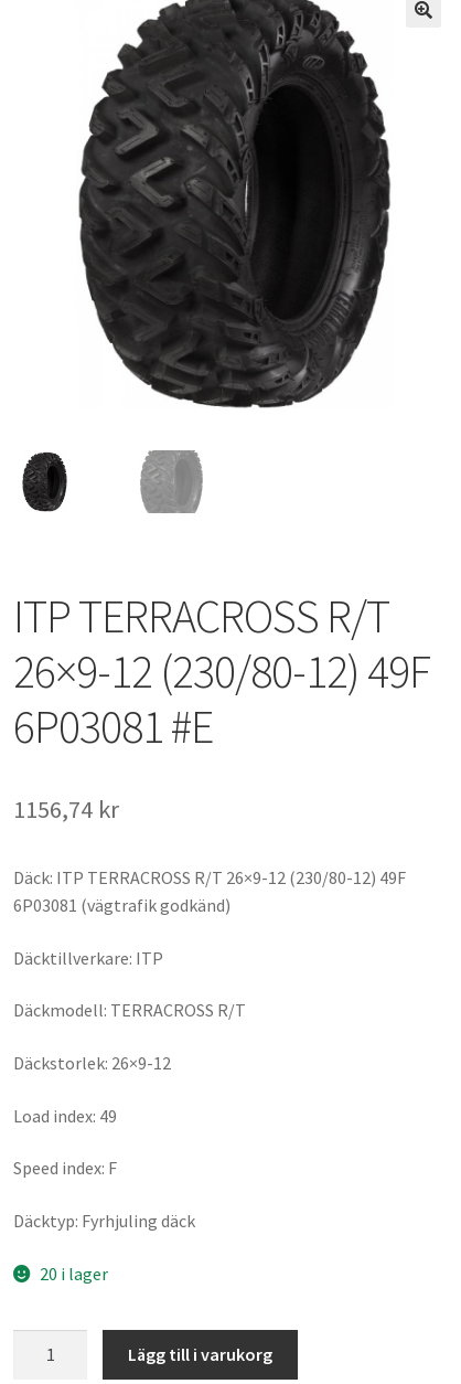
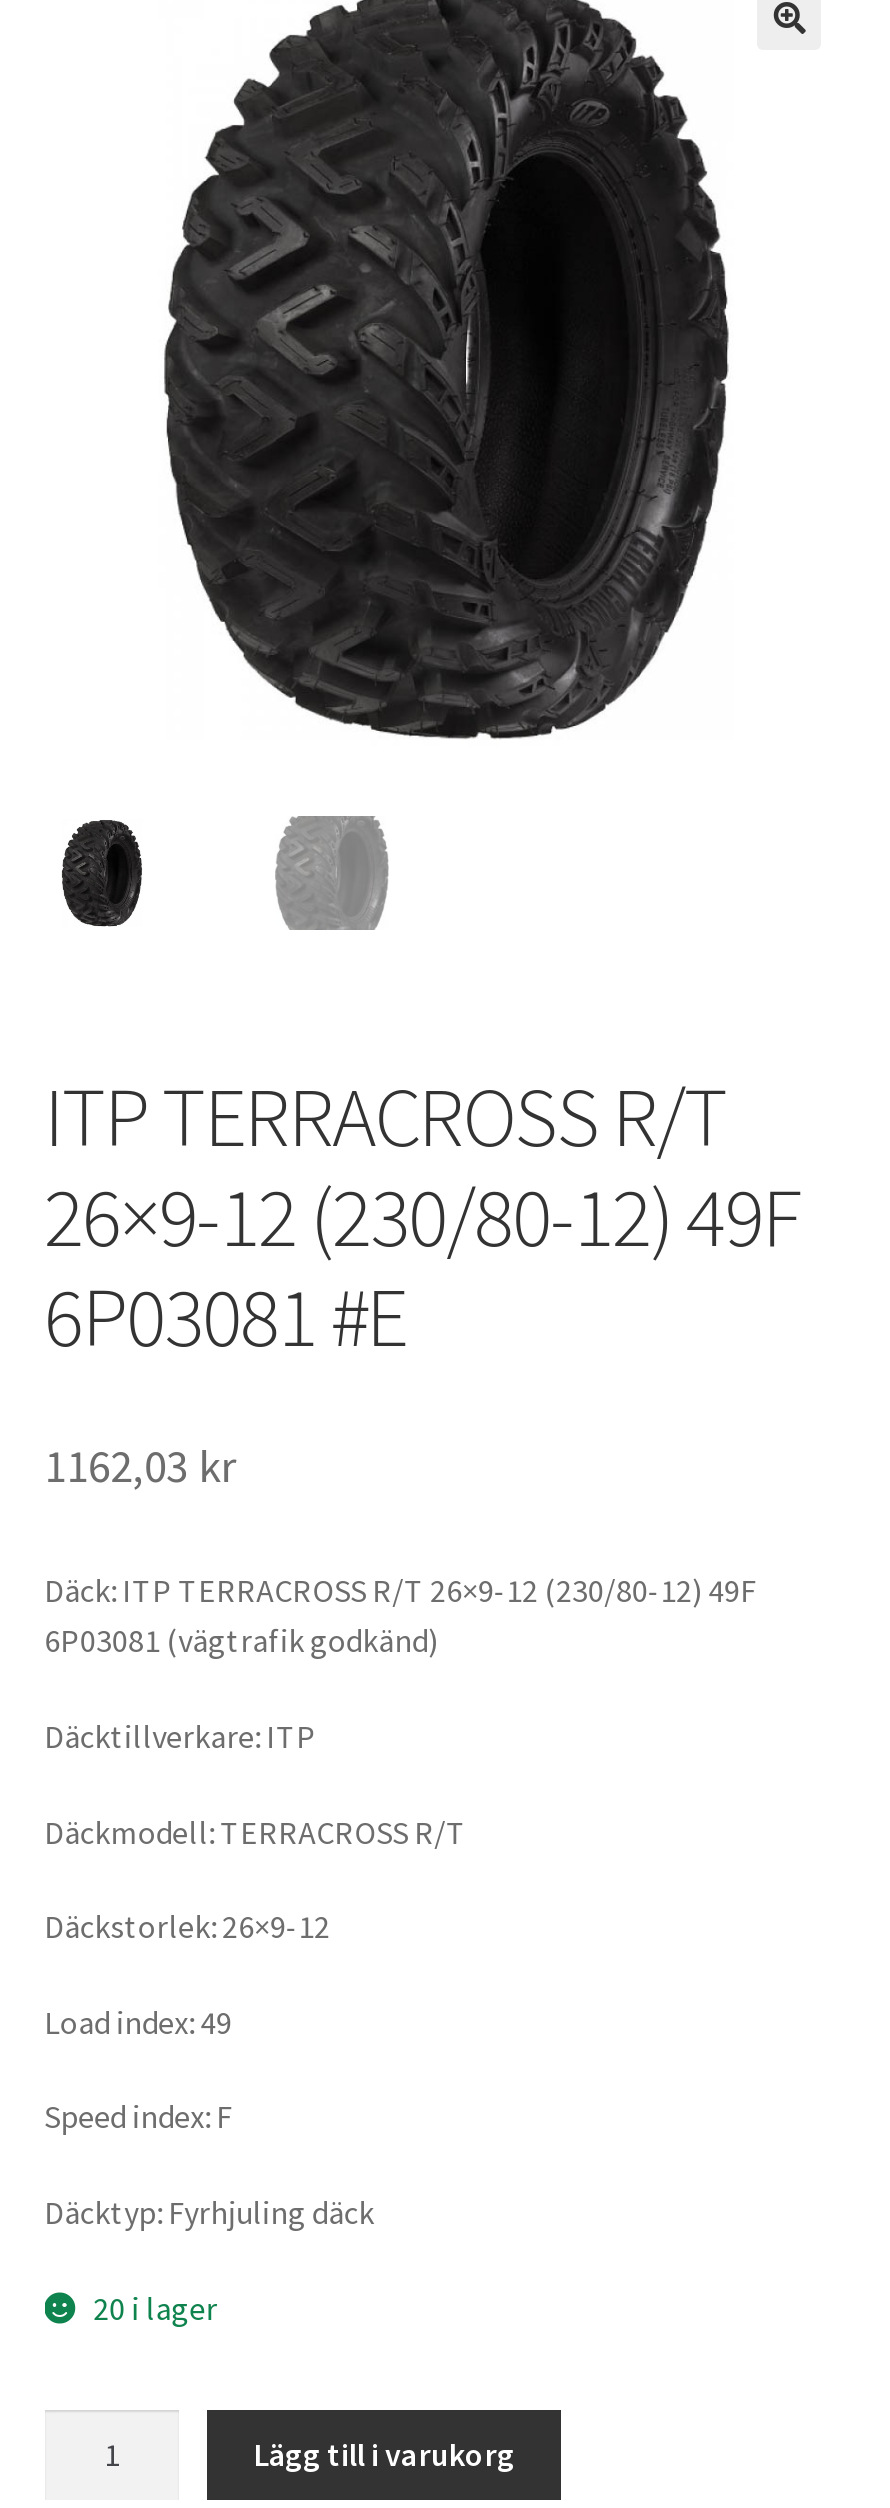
- 1156,74 kr
+ 1162,03 kr
